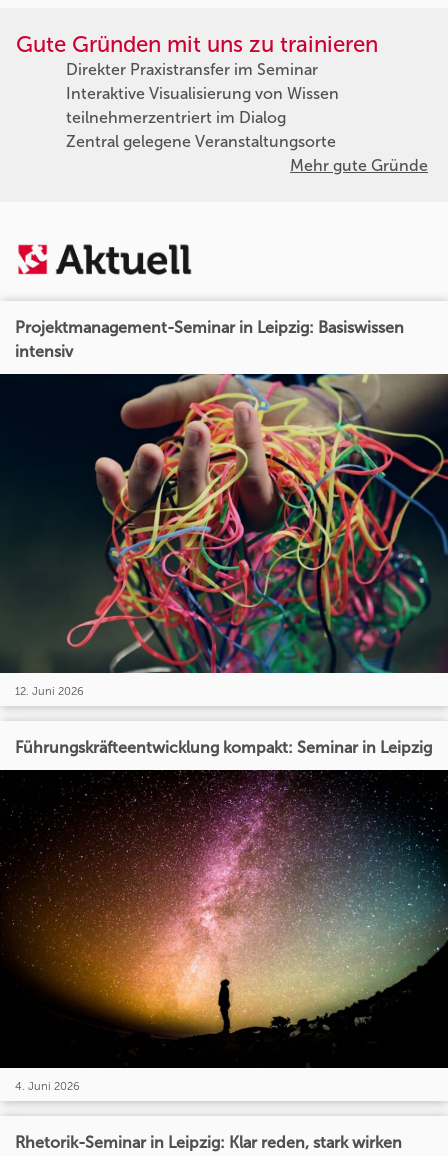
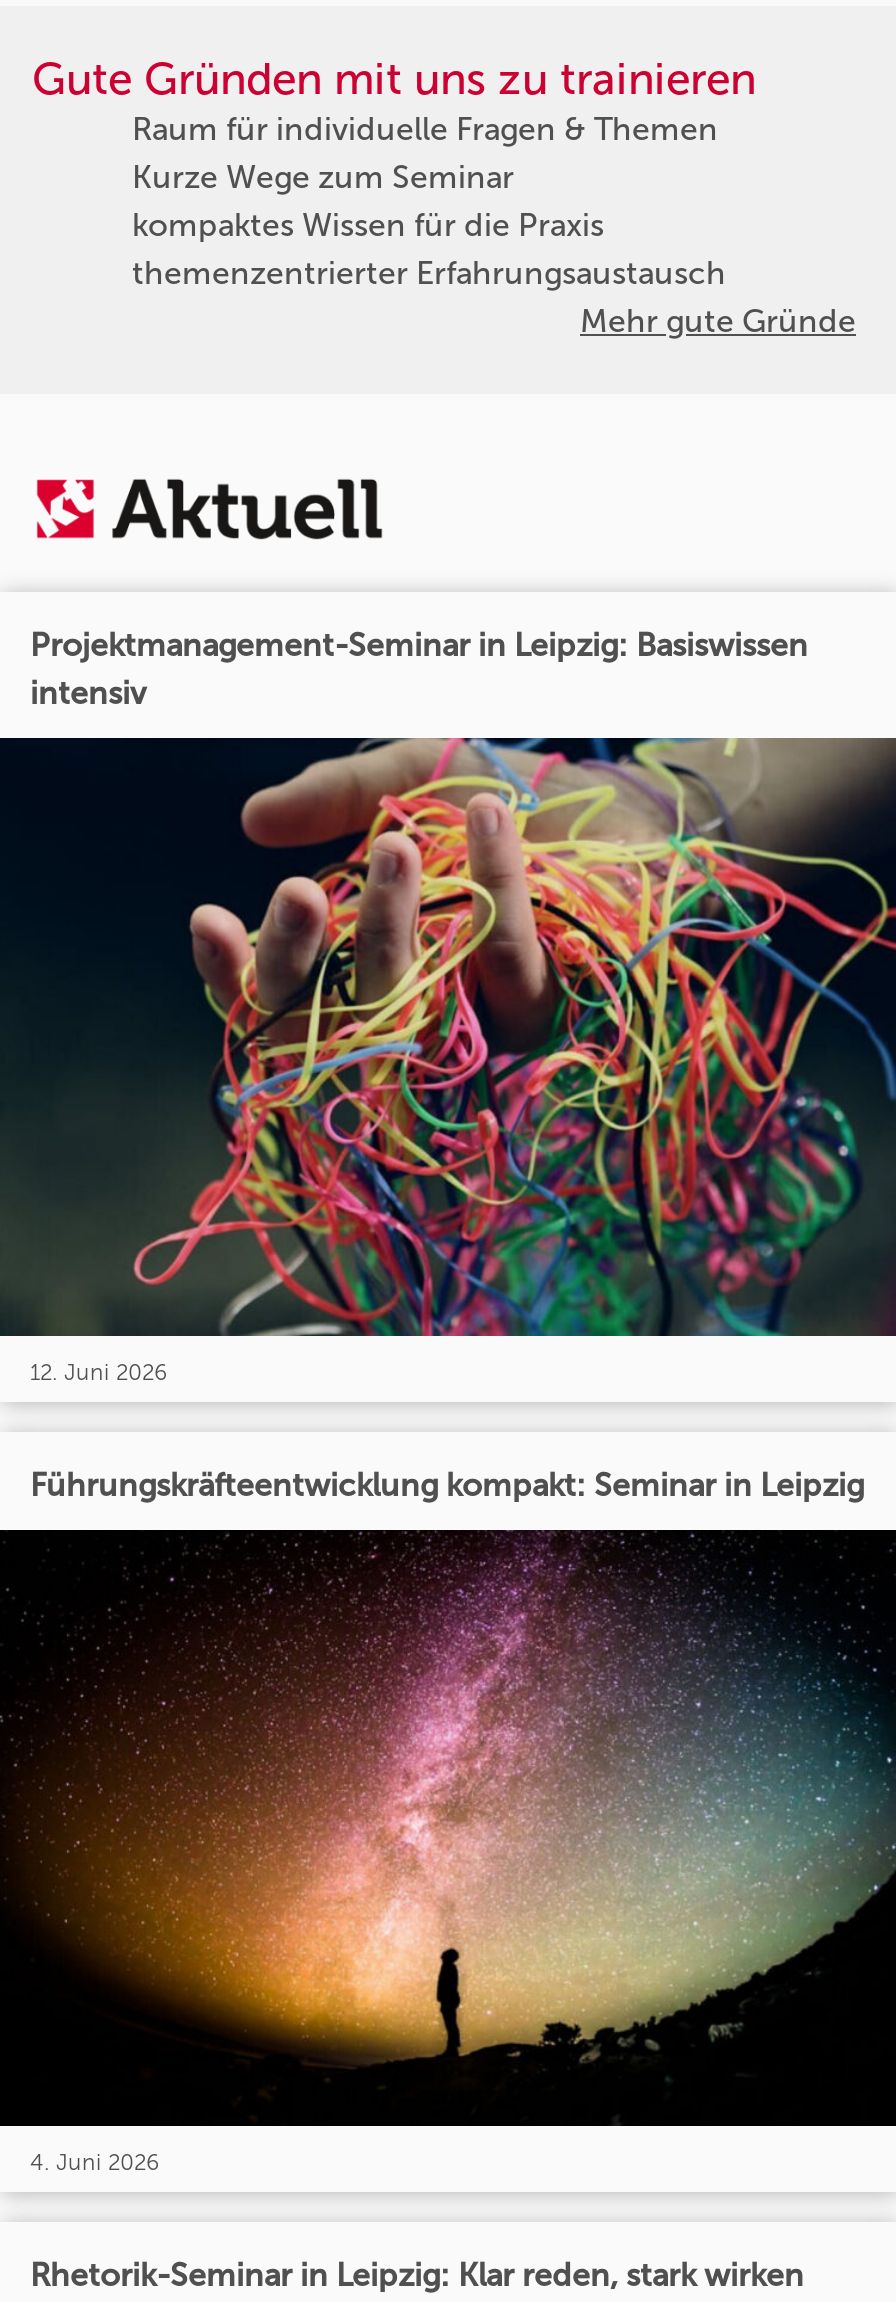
- Direkter Praxistransfer im Seminar
- Interaktive Visualisierung von Wissen
- teilnehmerzentriert im Dialog
- Zentral gelegene Veranstaltungsorte
+ Raum für individuelle Fragen & Themen
+ Kurze Wege zum Seminar
+ kompaktes Wissen für die Praxis
+ themenzentrierter Erfahrungsaustausch
